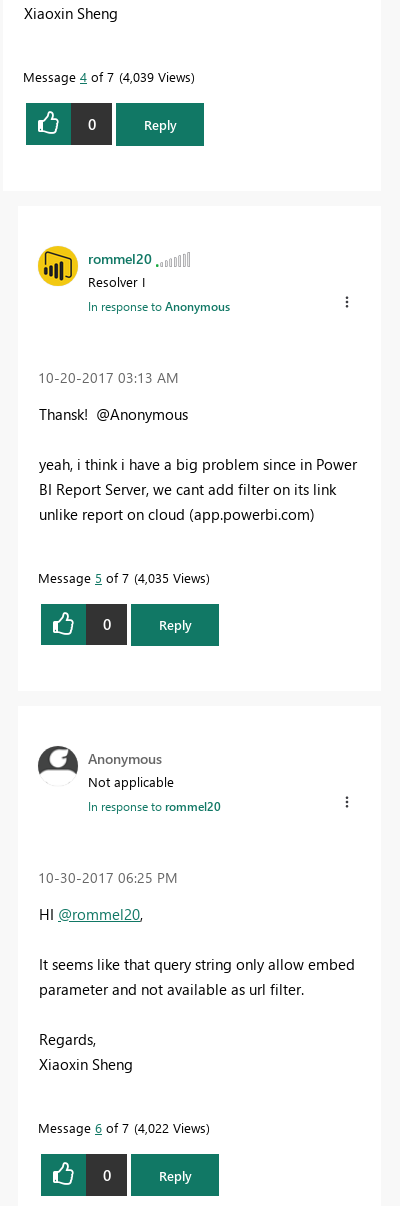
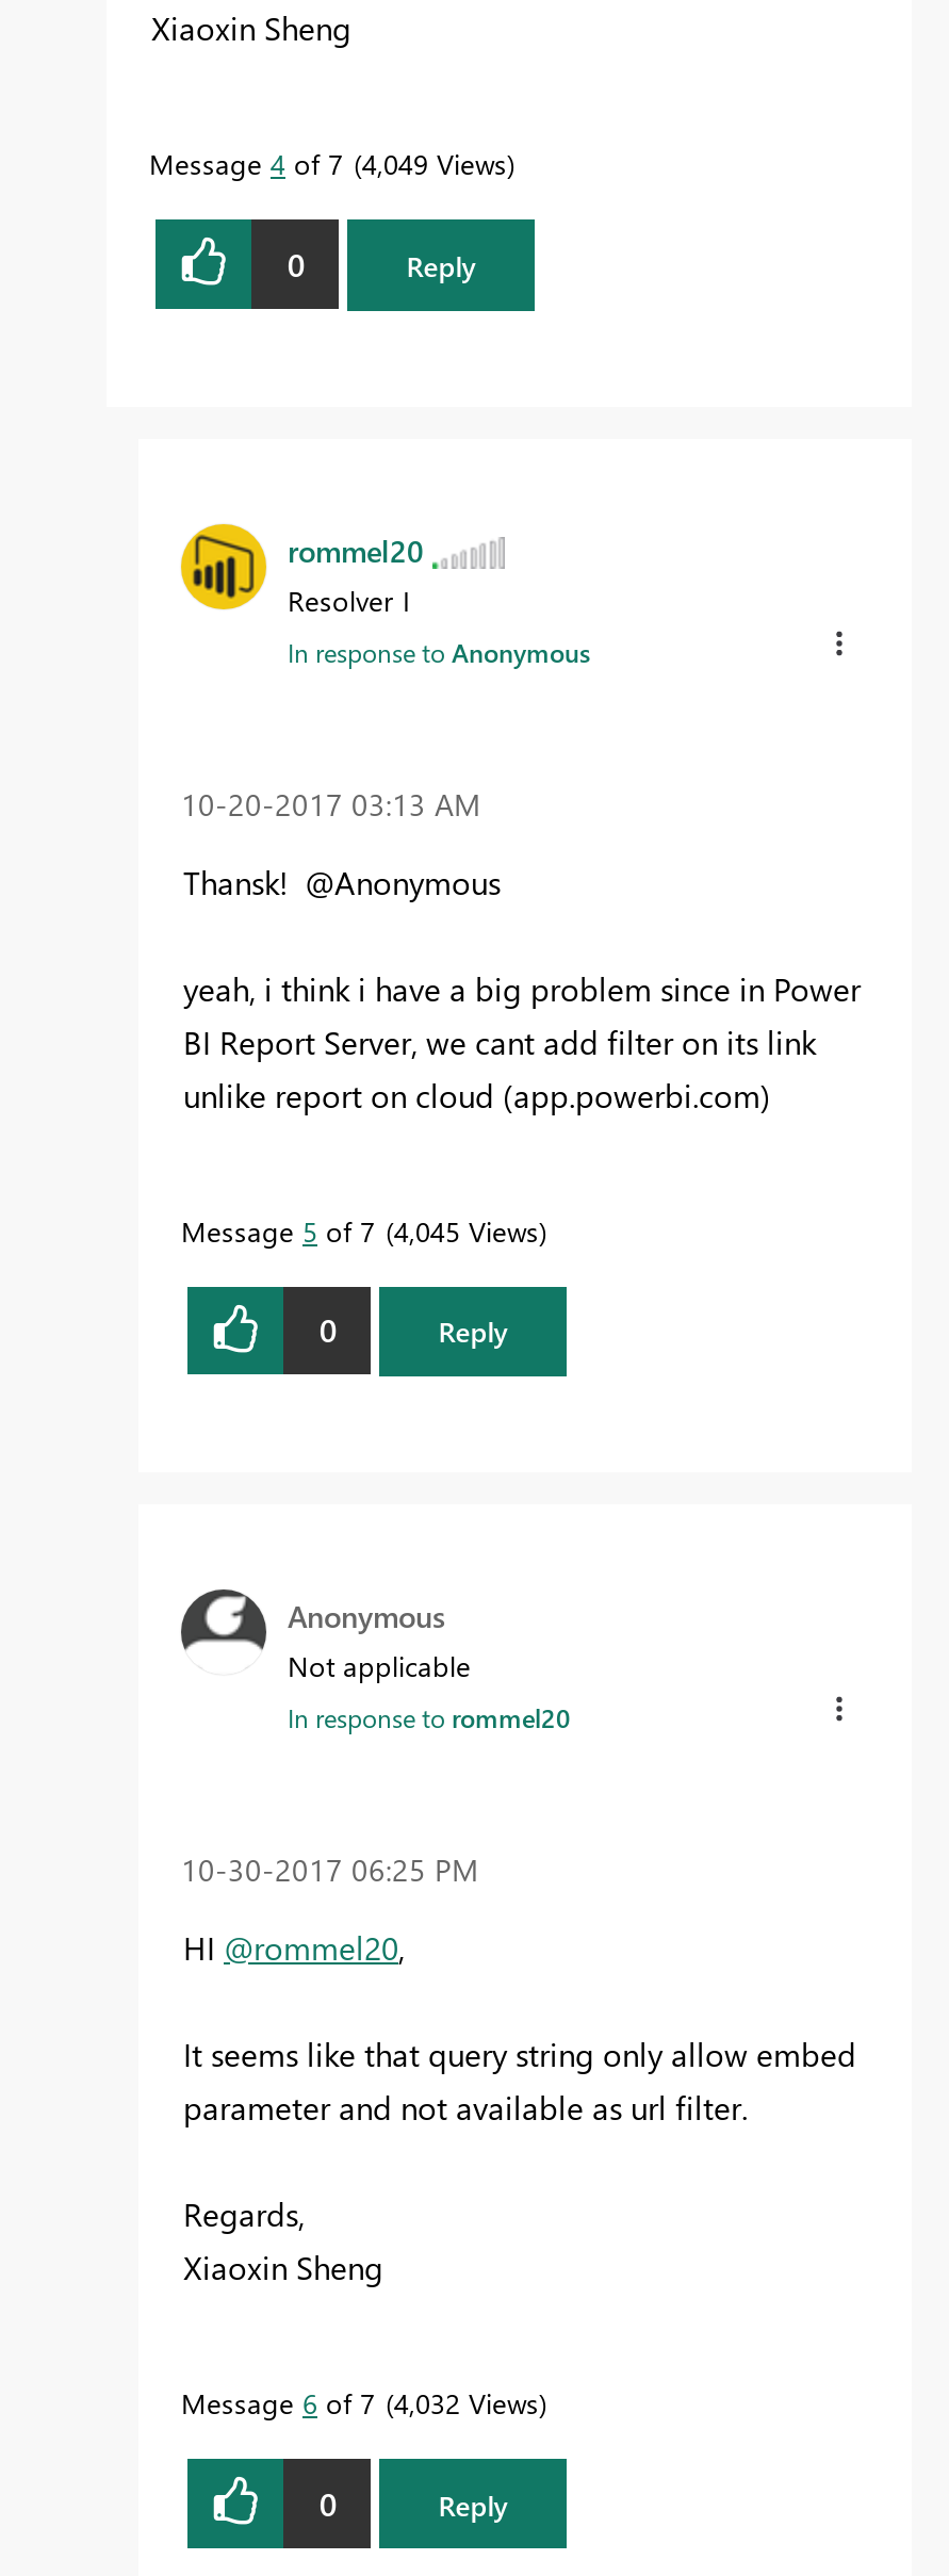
- Message 4 of 7 4,039 Views
+ Message 4 of 7 4,049 Views

- Message 5 of 7 4,035 Views
+ Message 5 of 7 4,045 Views

- Message 6 of 7 4,022 Views
+ Message 6 of 7 4,032 Views
